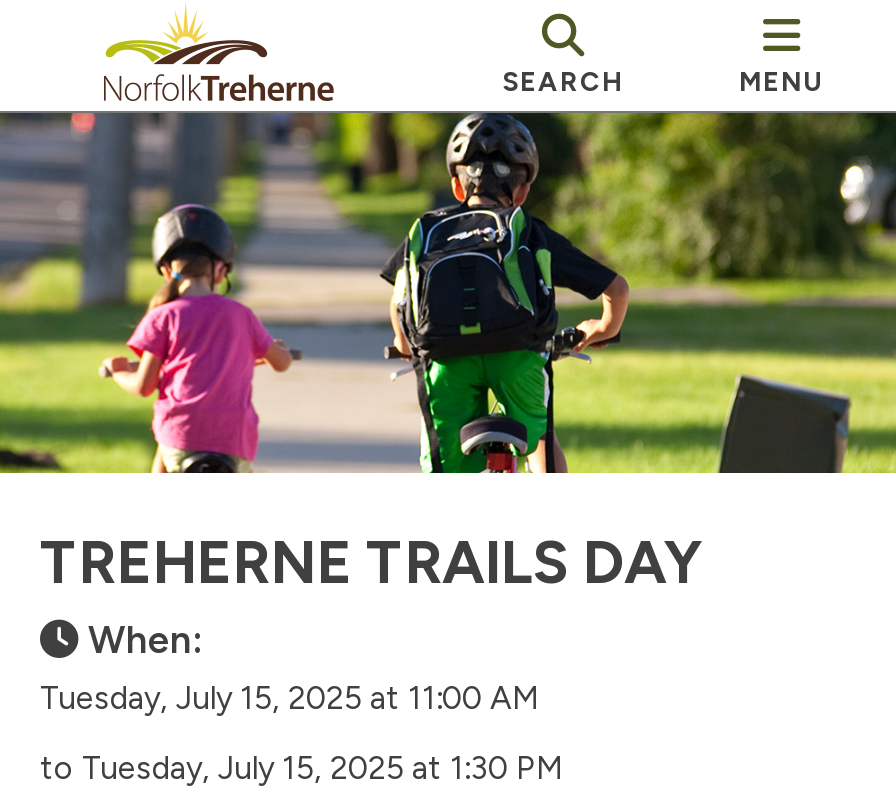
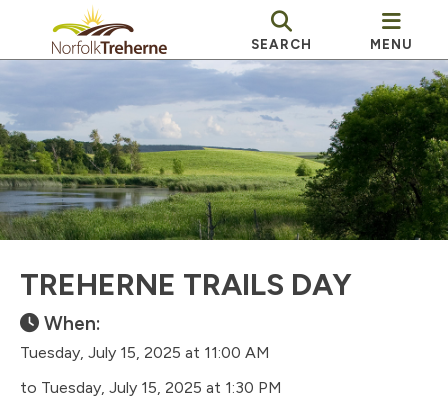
- [image]
+ [image]
